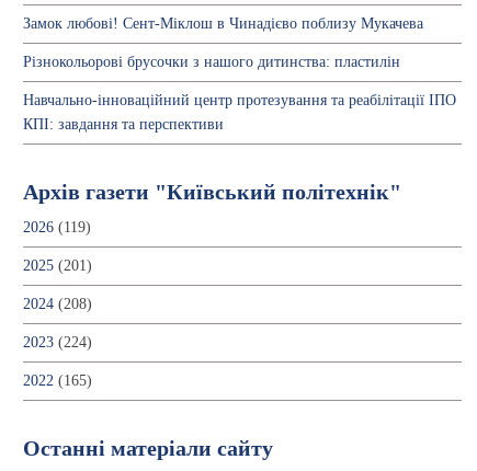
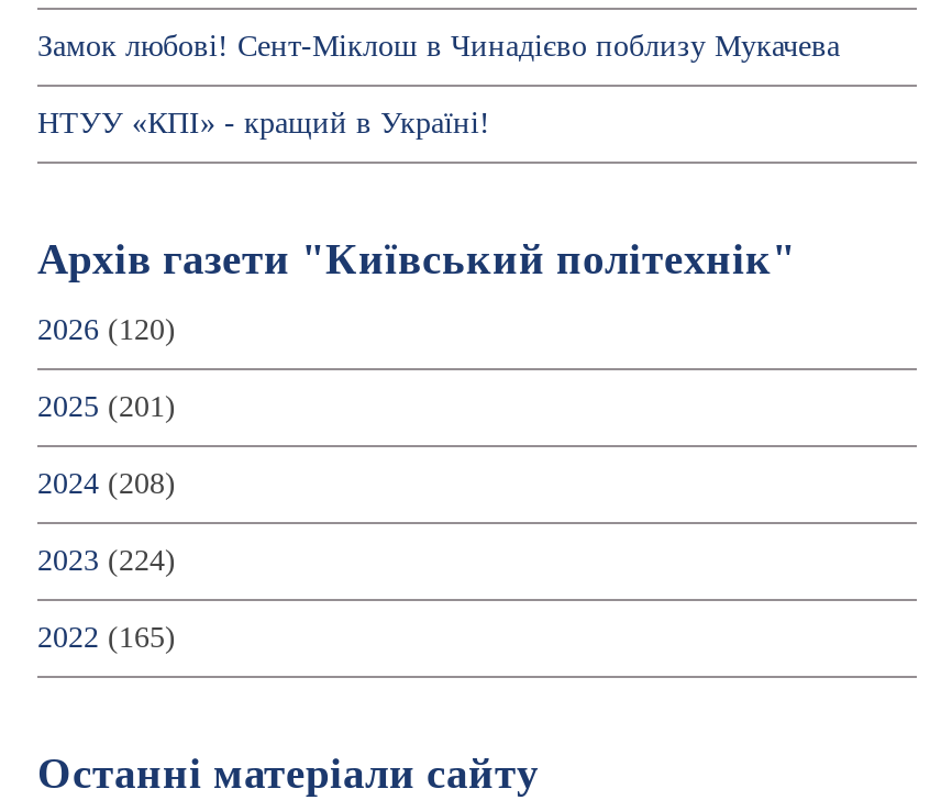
- Різнокольорові брусочки з нашого дитинства: пластилін
- Навчально-інноваційний центр протезування та реабілітації ІПО
- КПІ: завдання та перспективи
+ НТУУ «КПІ» - кращий в Україні!

- 2026 (119)
+ 2026 (120)
